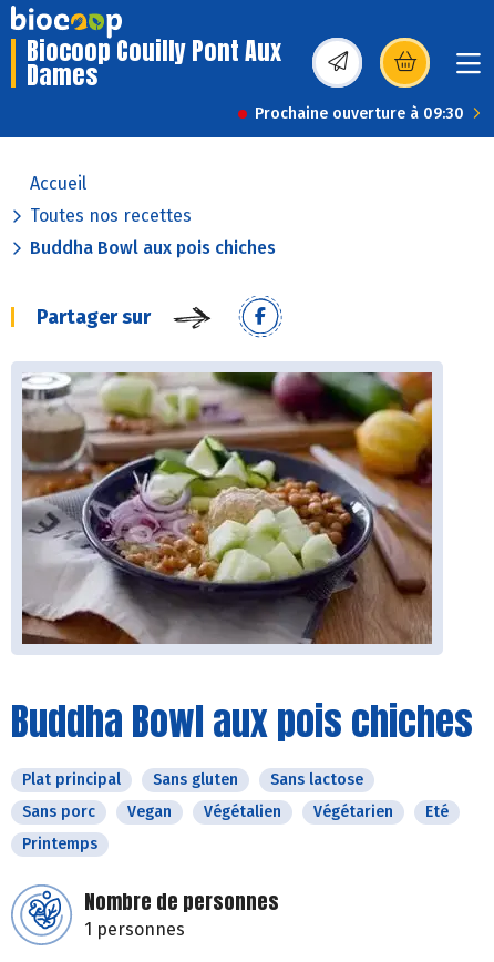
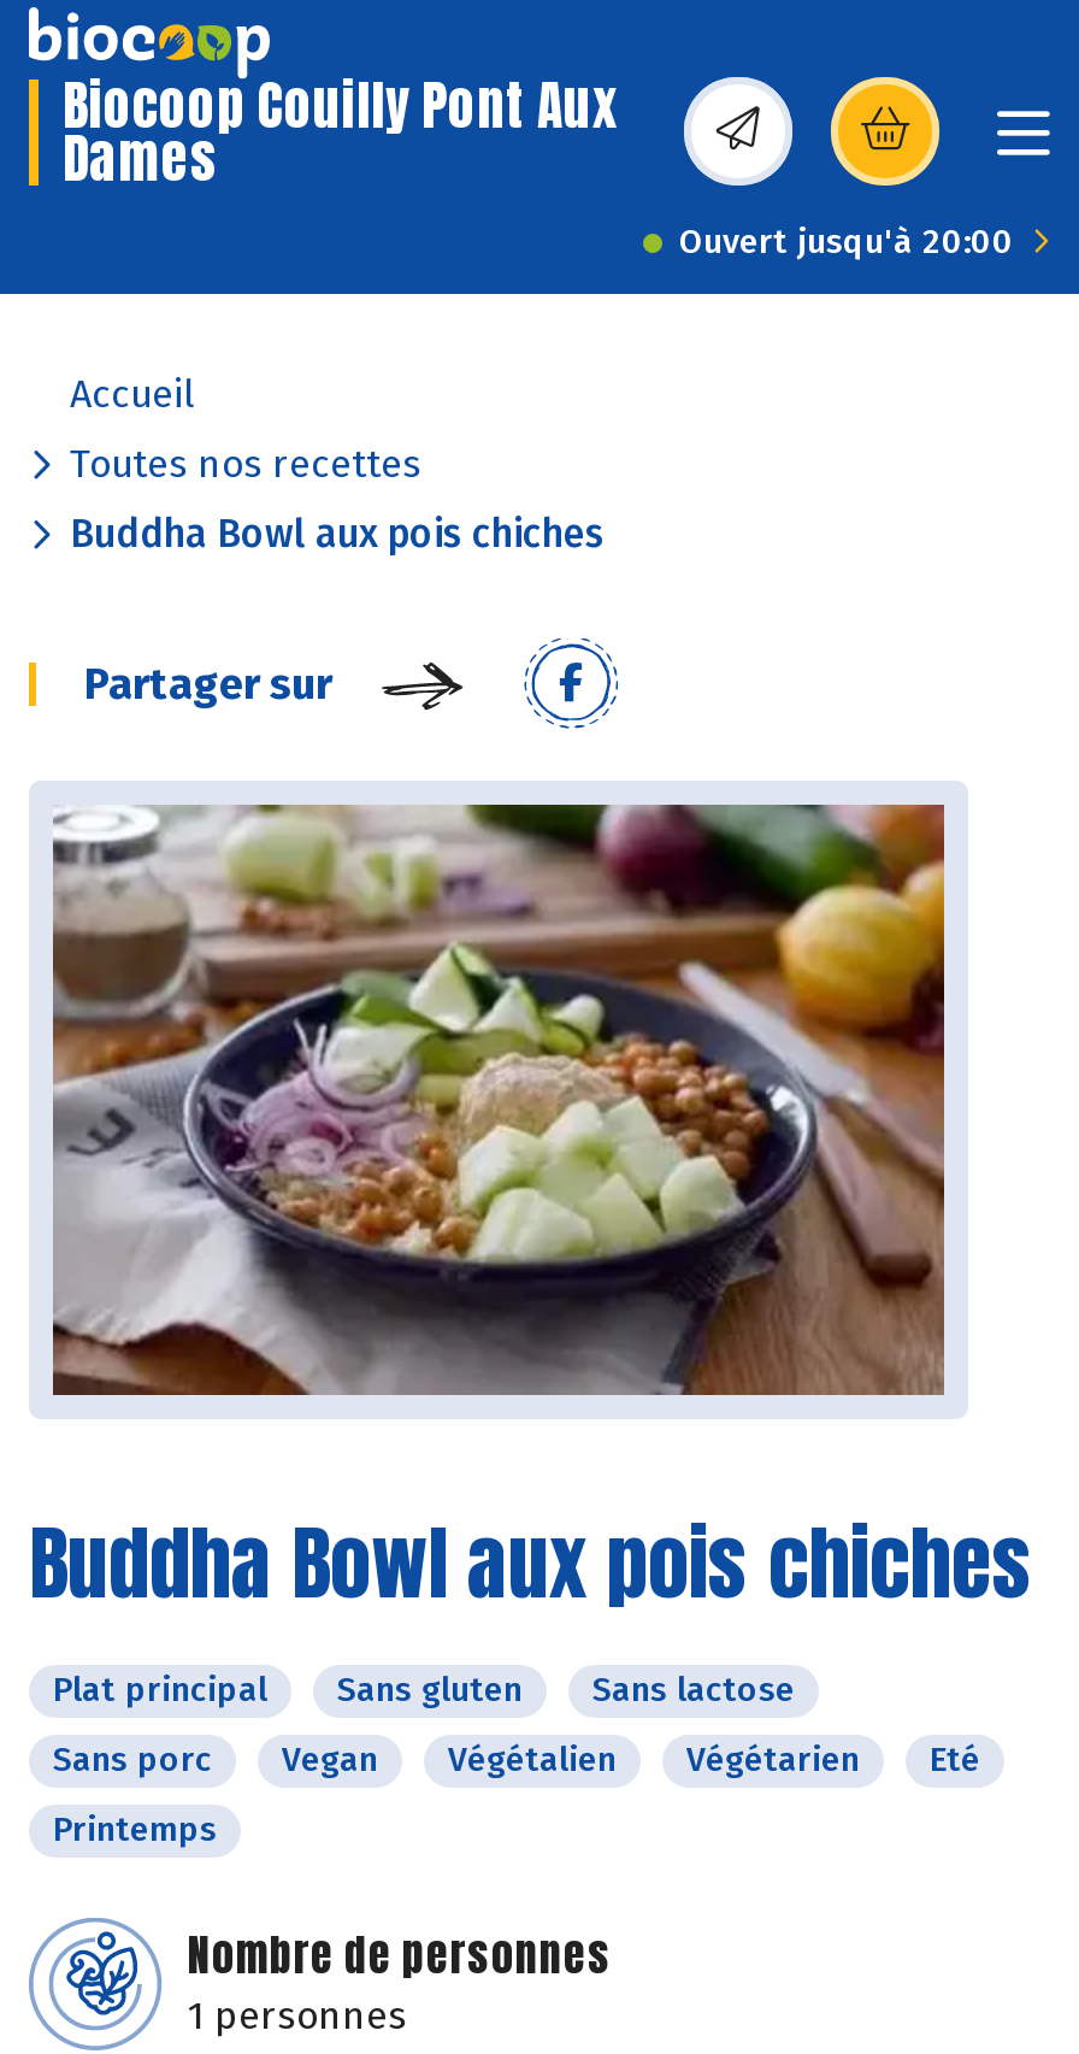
- Prochaine ouverture à 09:30
+ Ouvert jusqu'à 20:00
